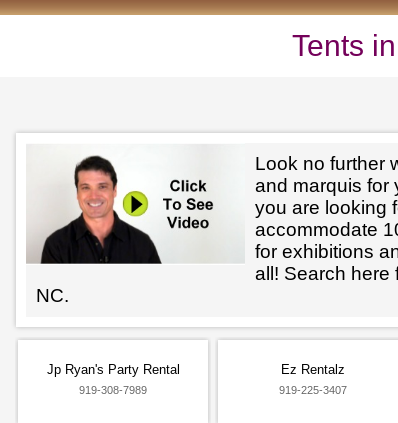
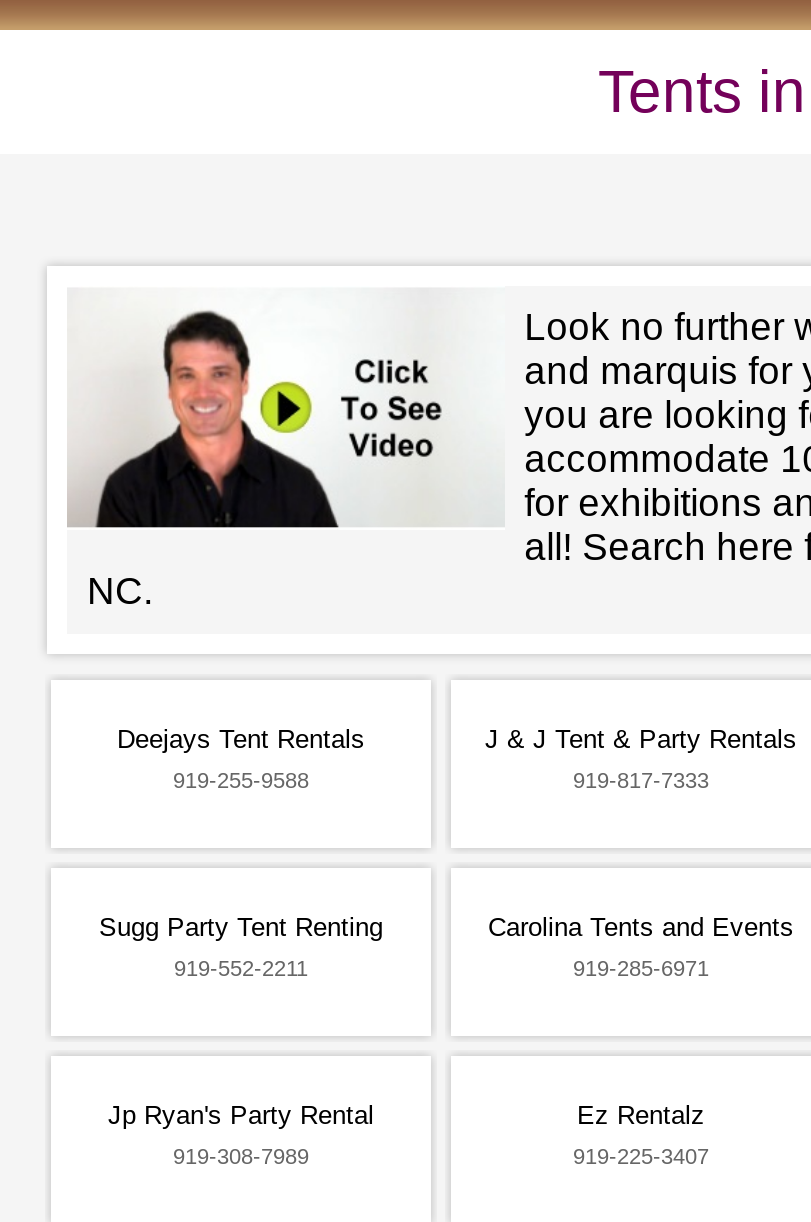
+ Sugg Party Tent Renting
+ 919-552-2211

+ Deejays Tent Rentals
+ 919-255-9588

+ J & J Tent & Party Rentals
+ 919-817-7333

+ Carolina Tents and Events
+ 919-285-6971
